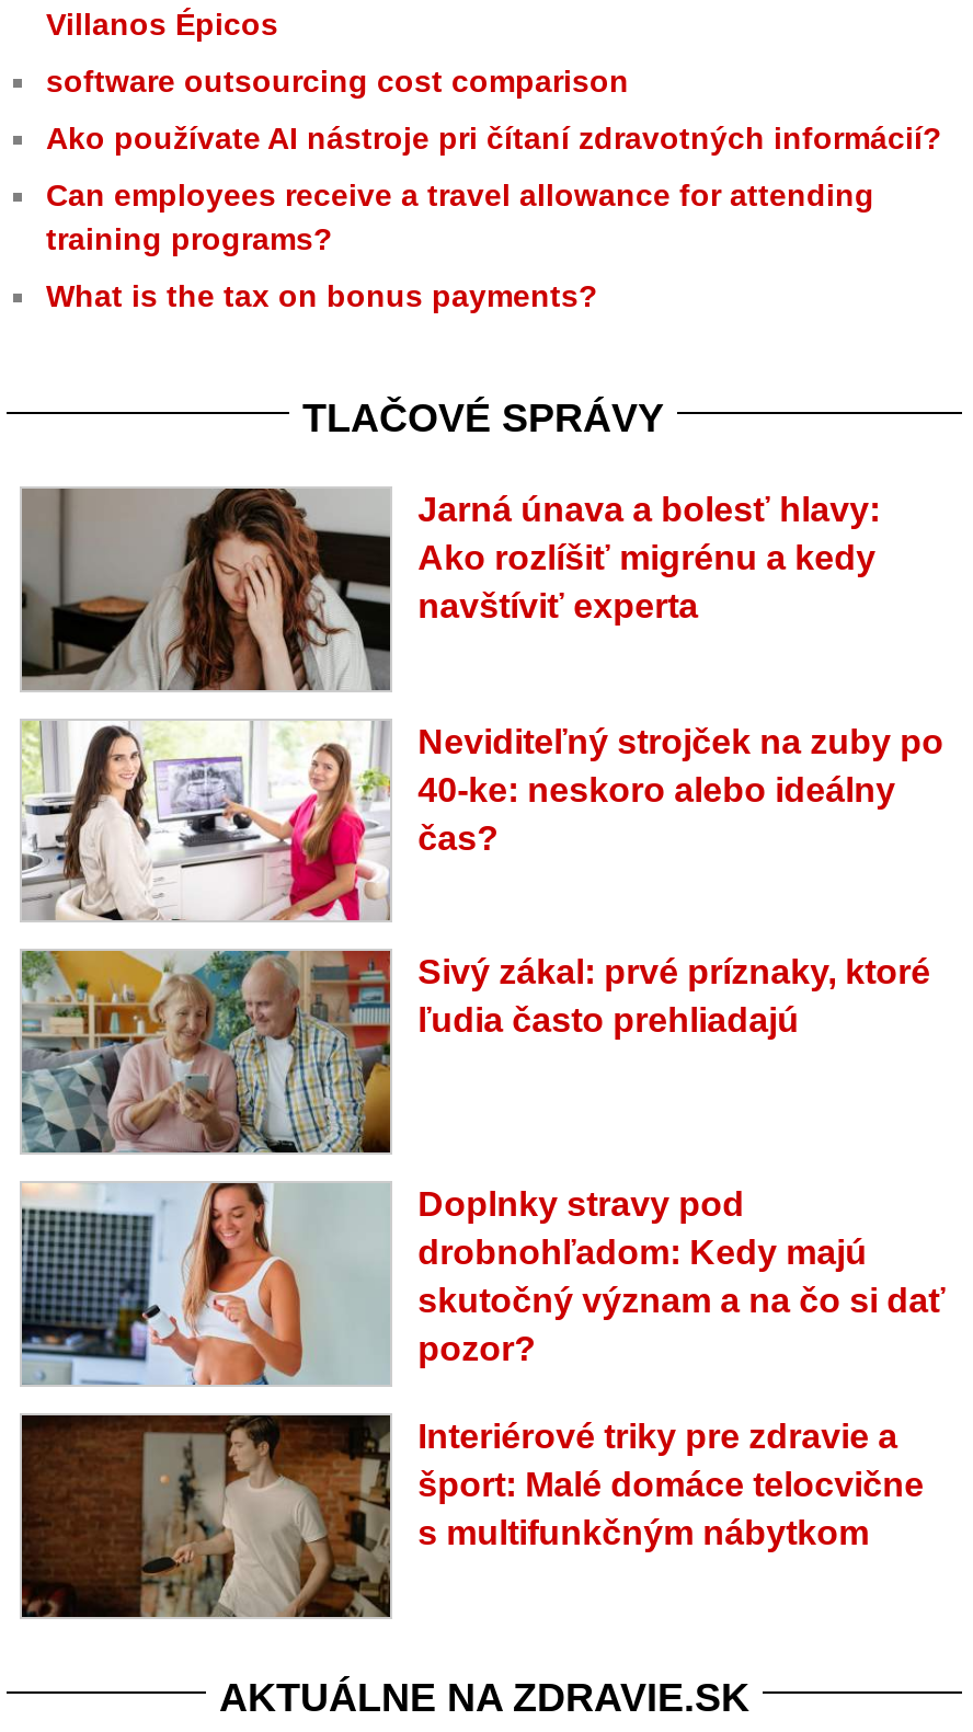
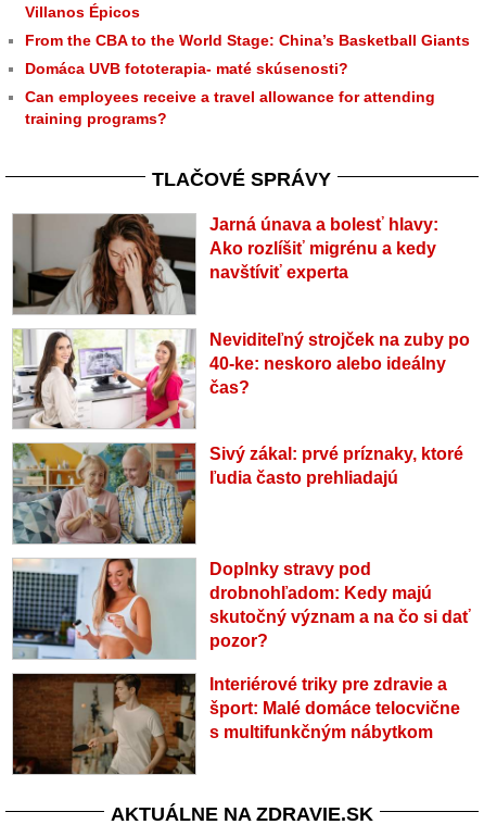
- software outsourcing cost comparison
+ From the CBA to the World Stage: China’s Basketball Giants

- Ako používate AI nástroje pri čítaní zdravotných informácií?
+ Domáca UVB fototerapia- maté skúsenosti?

- What is the tax on bonus payments?
